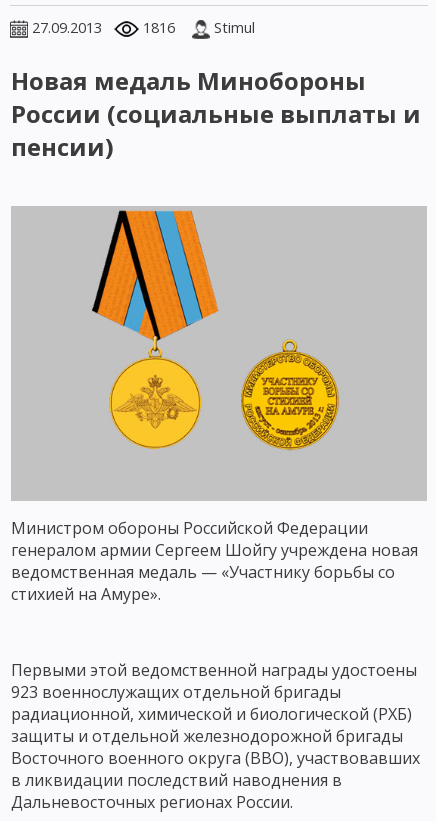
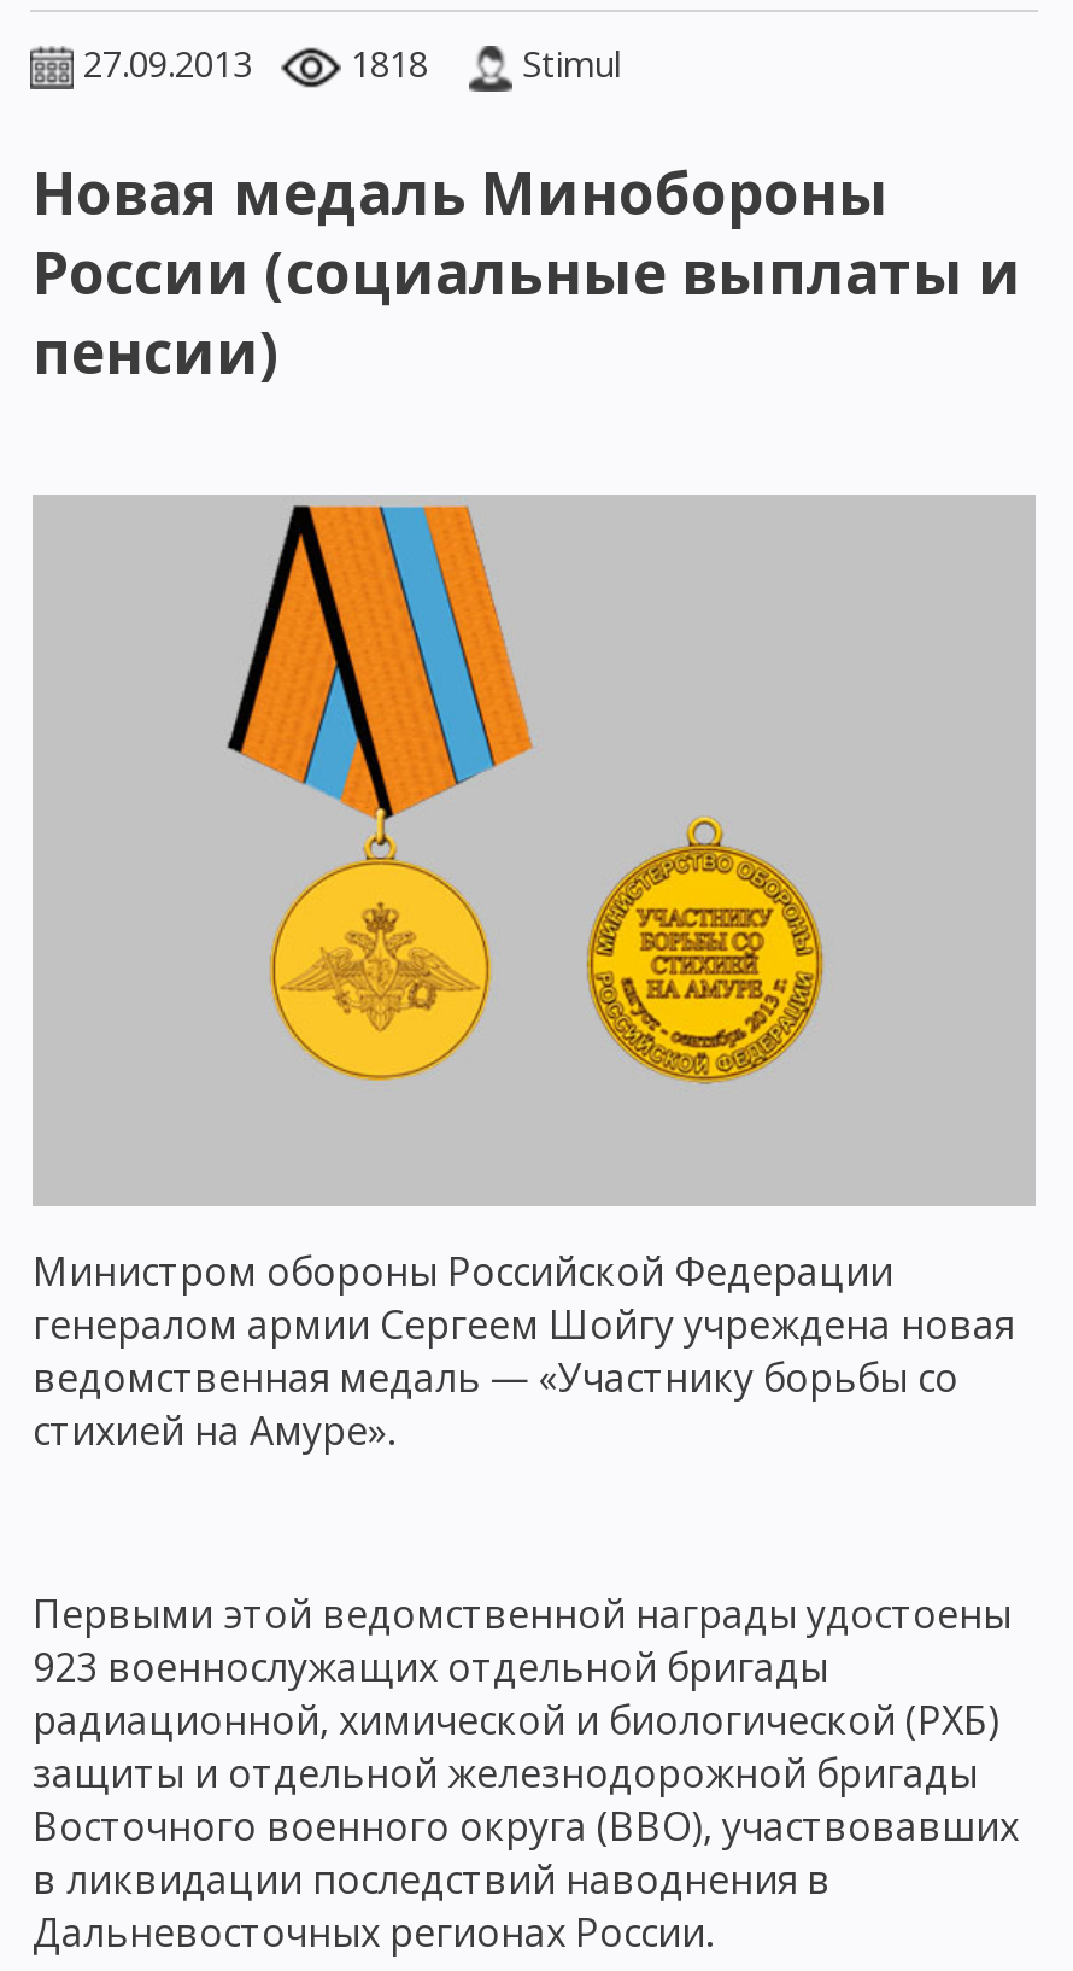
- 1816 Stimul
+ 1818 Stimul
